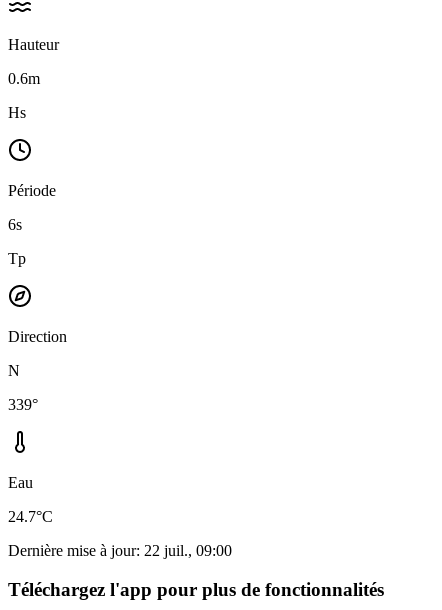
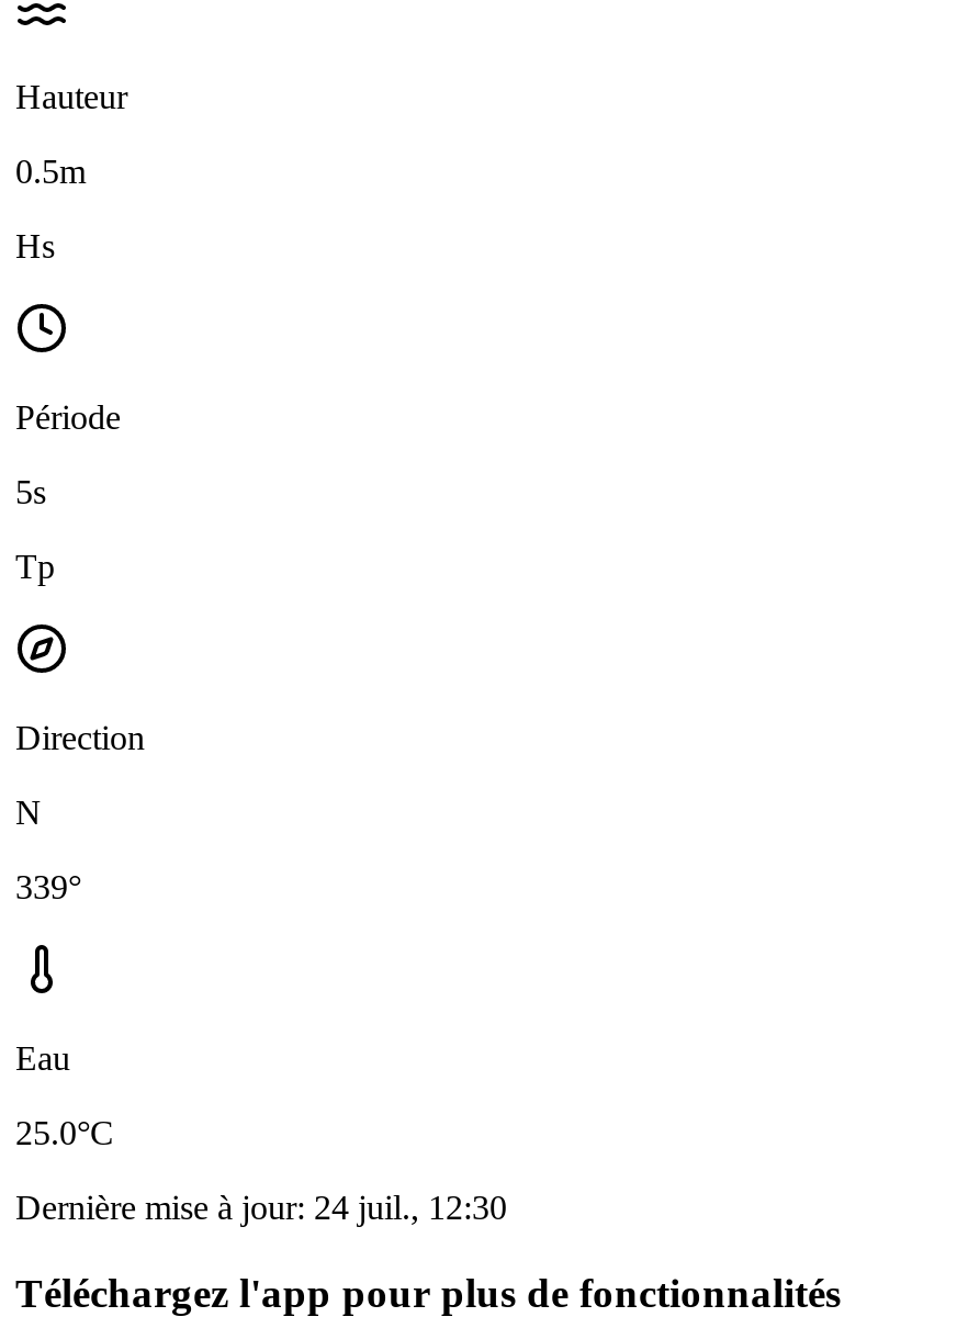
- 0.6m
+ 0.5m

- 6s
+ 5s

- 24.7°C
+ 25.0°C

- Dernière mise à jour: 22 juil., 09:00
+ Dernière mise à jour: 24 juil., 12:30
